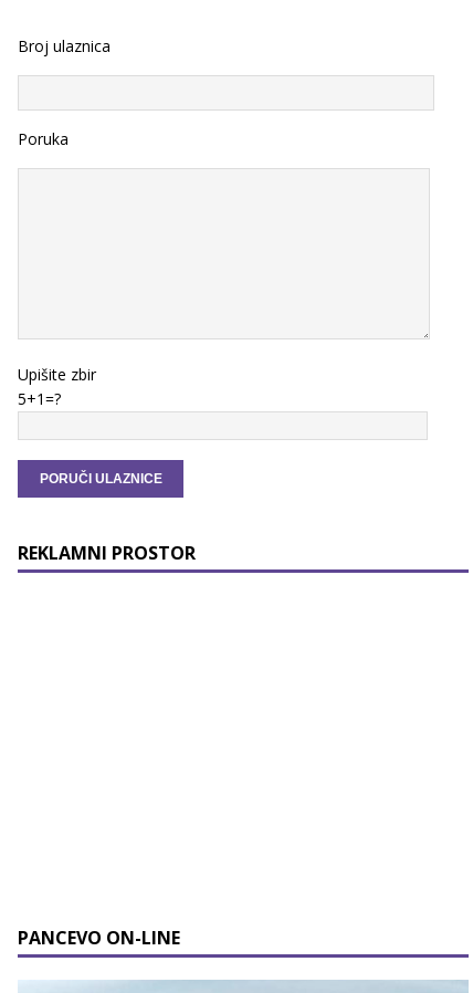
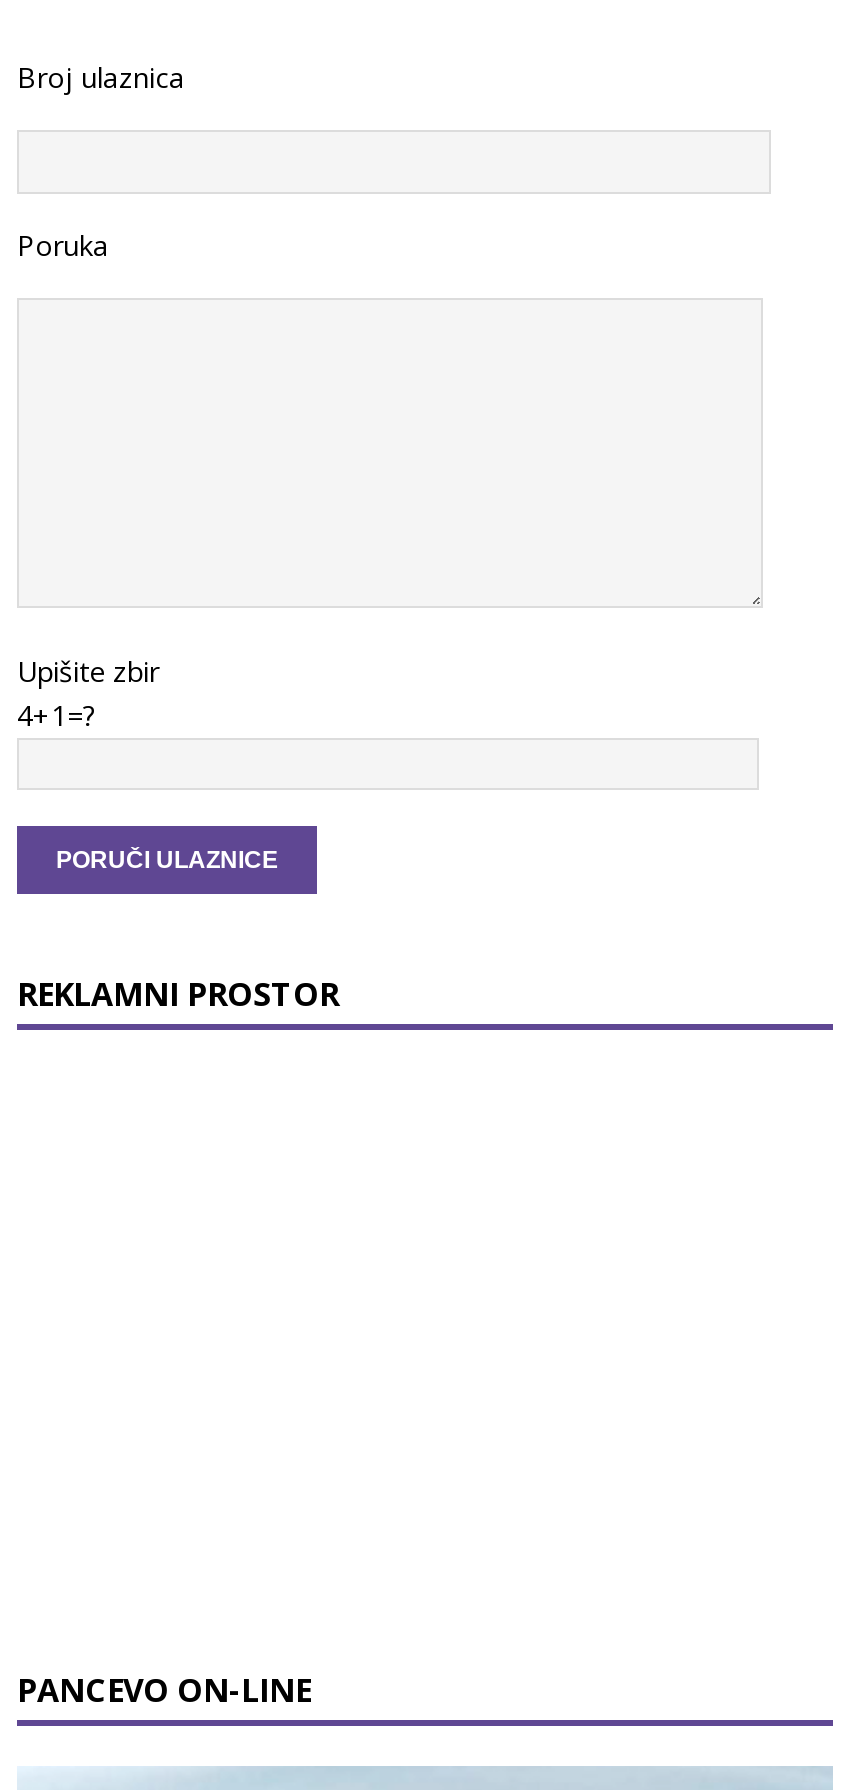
- 5+1=?
+ 4+1=?
